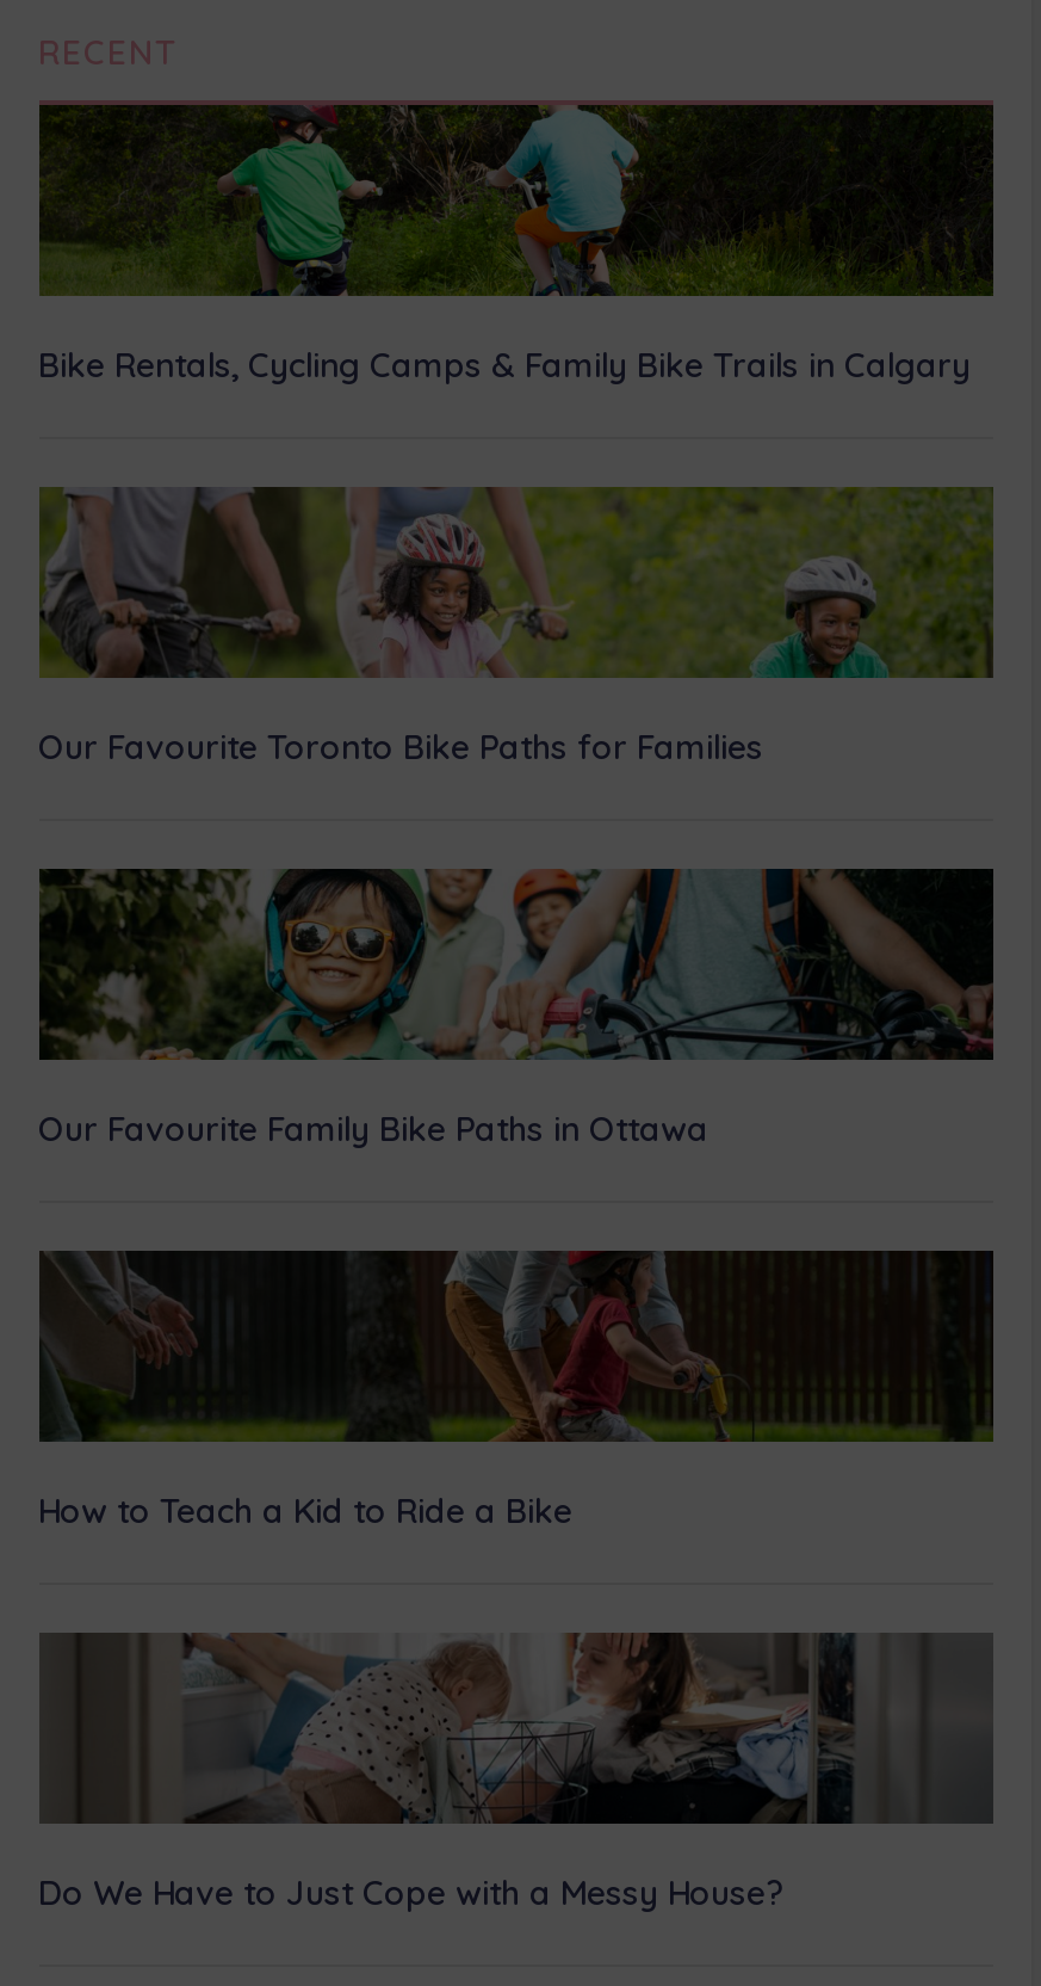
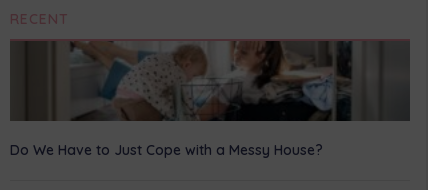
- [image]
- Bike Rentals, Cycling Camps & Family Bike Trails in Calgary

- [image]
- Our Favourite Toronto Bike Paths for Families

- [image]
- Our Favourite Family Bike Paths in Ottawa

- [image]
- How to Teach a Kid to Ride a Bike
